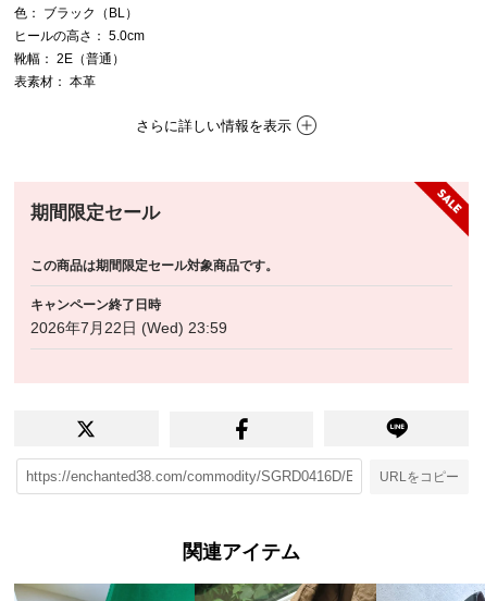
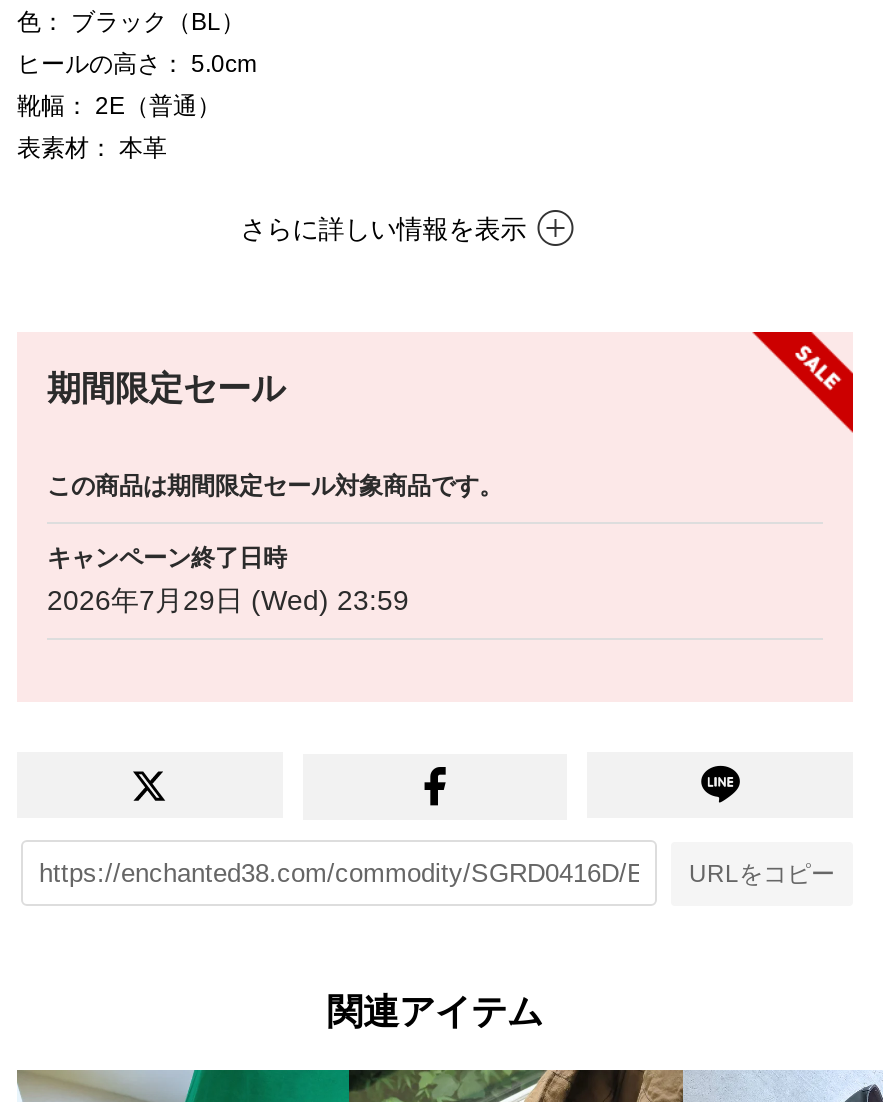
- 2026年7月22日 (Wed) 23:59
+ 2026年7月29日 (Wed) 23:59
